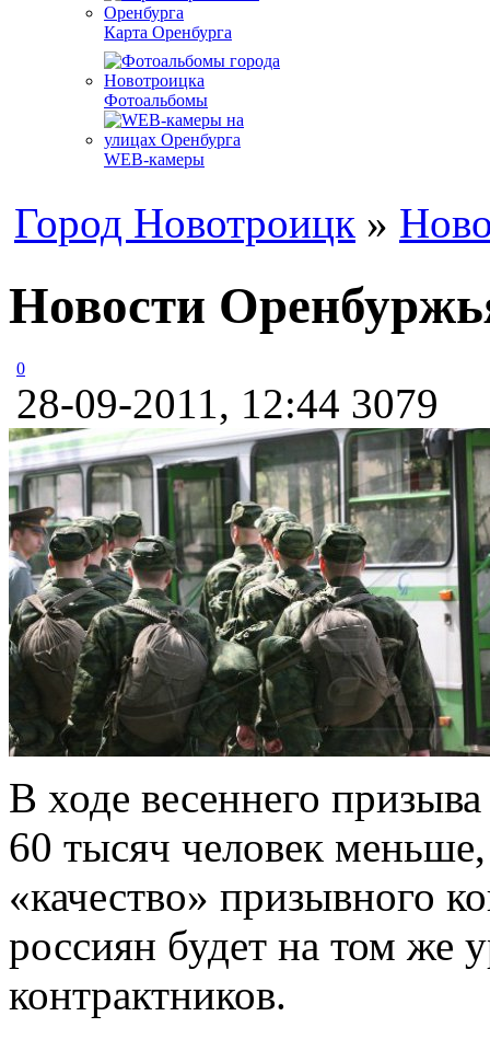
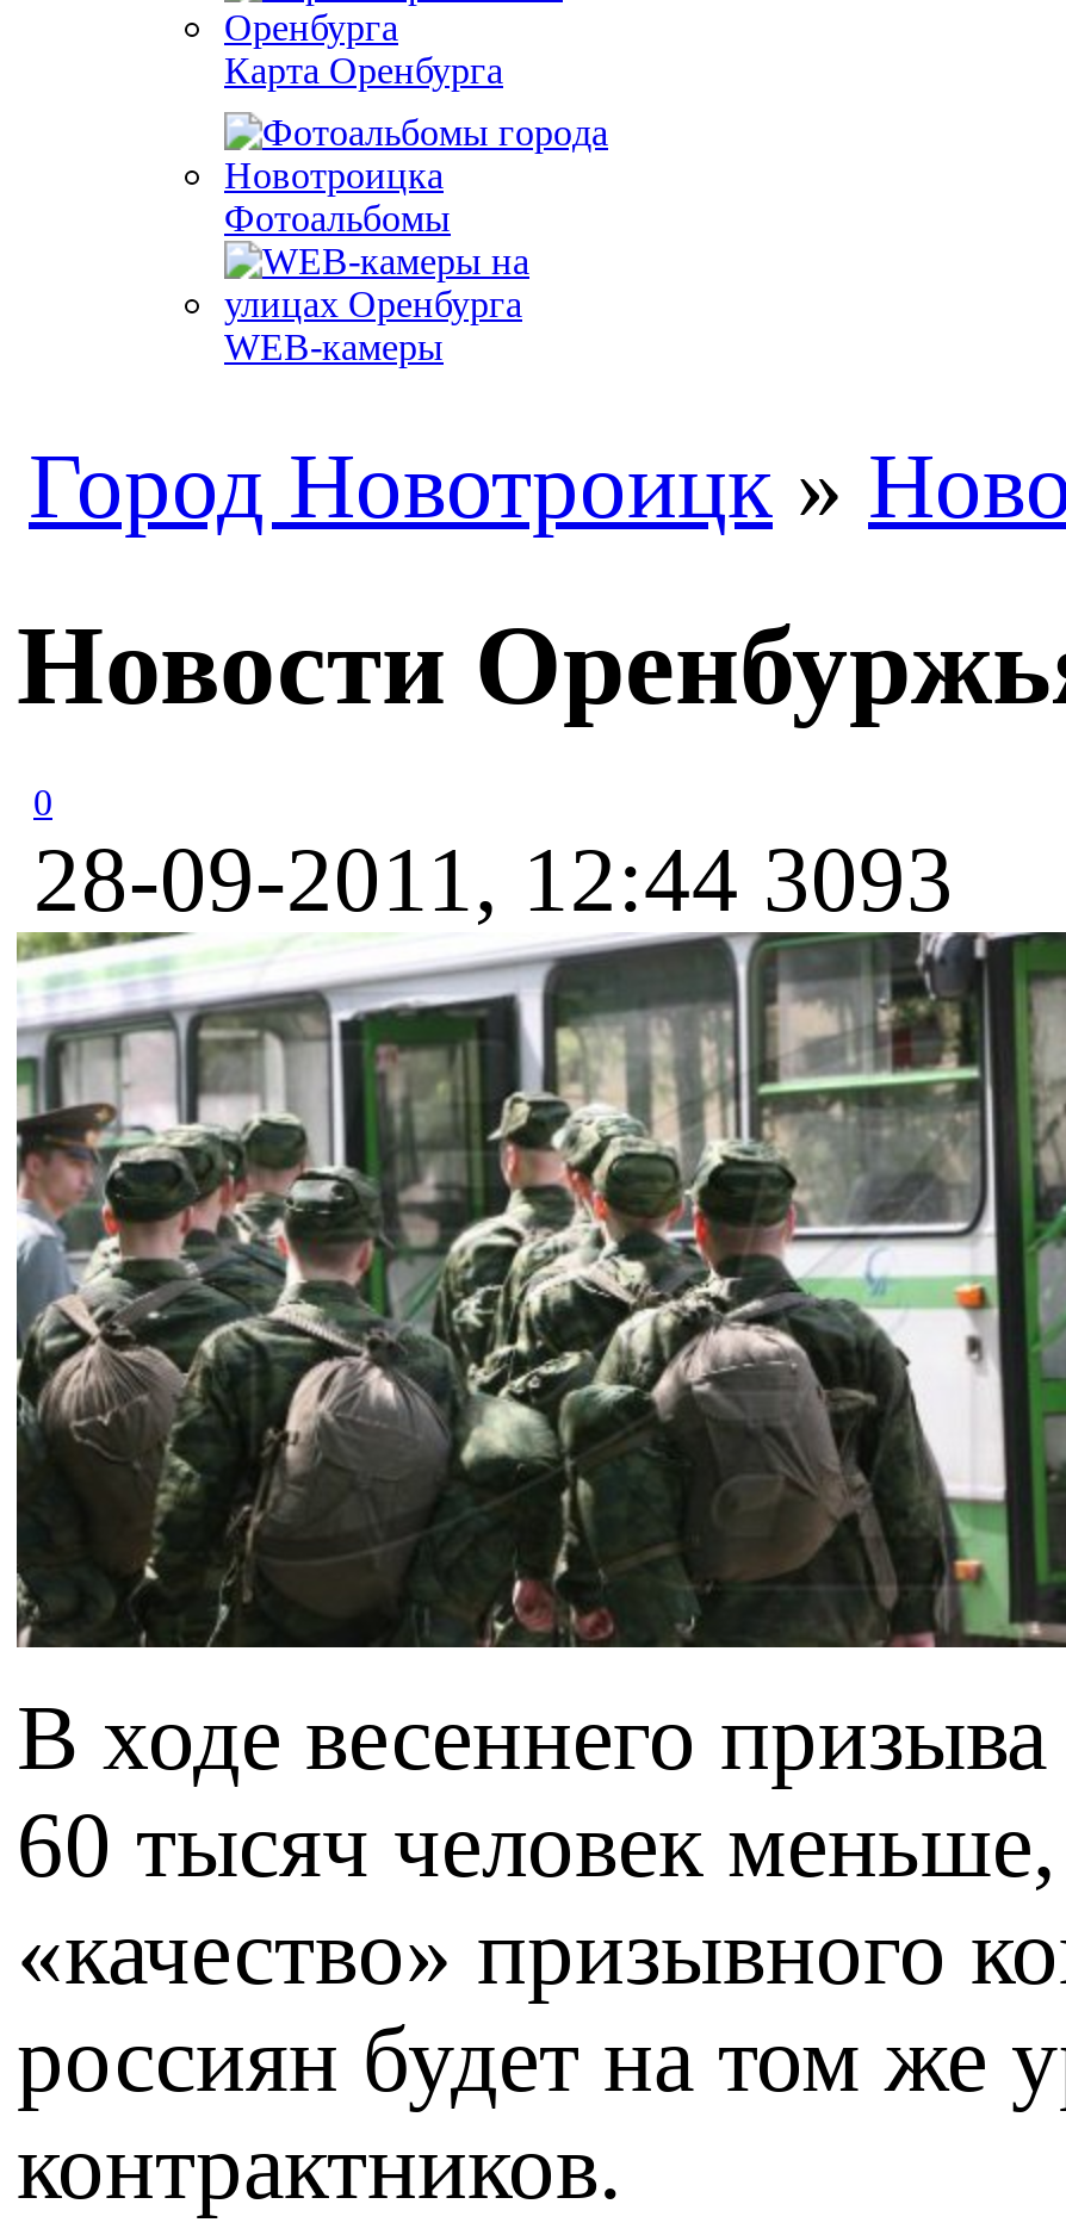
- 28-09-2011, 12:44 3079
+ 28-09-2011, 12:44 3093
